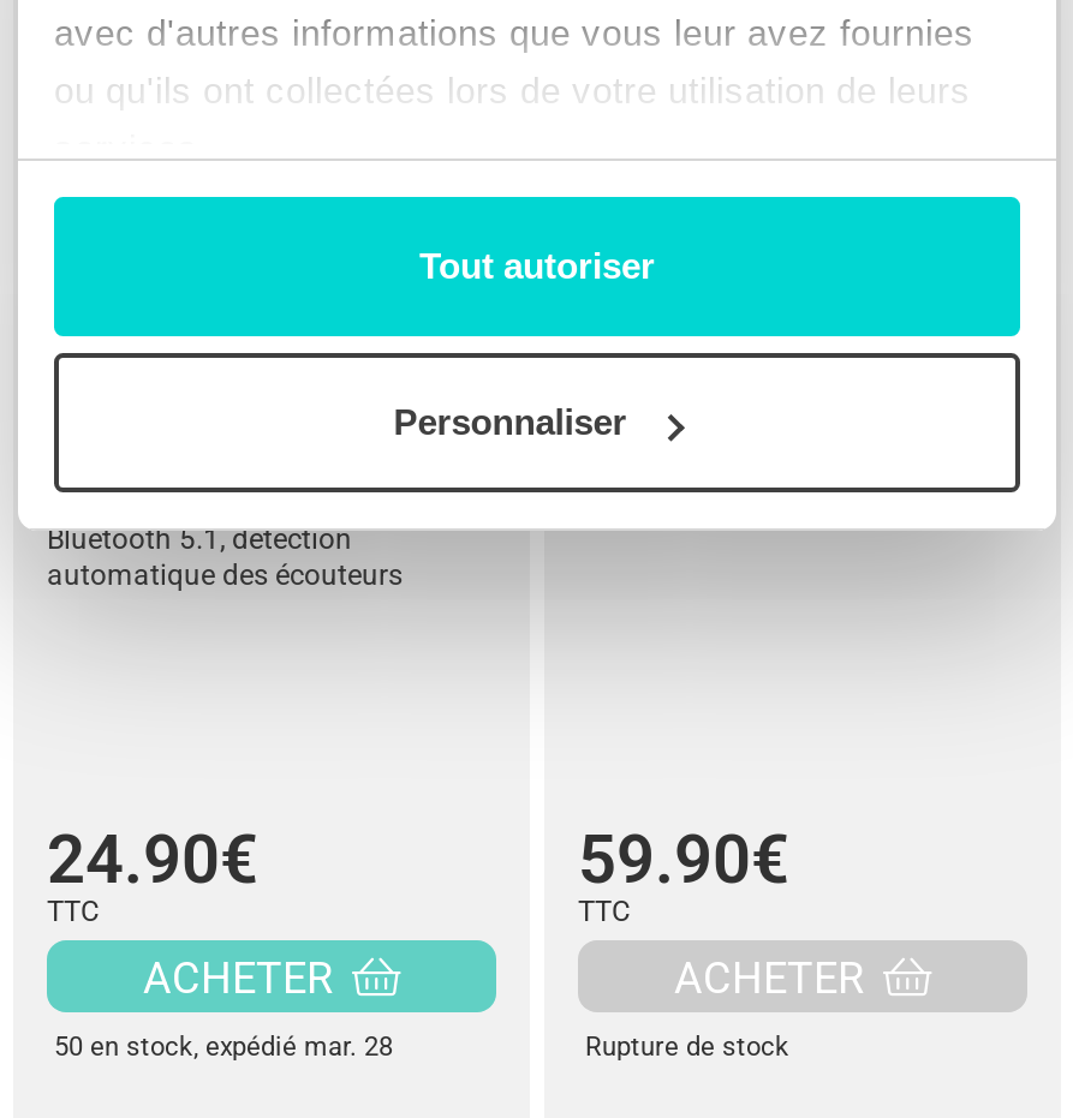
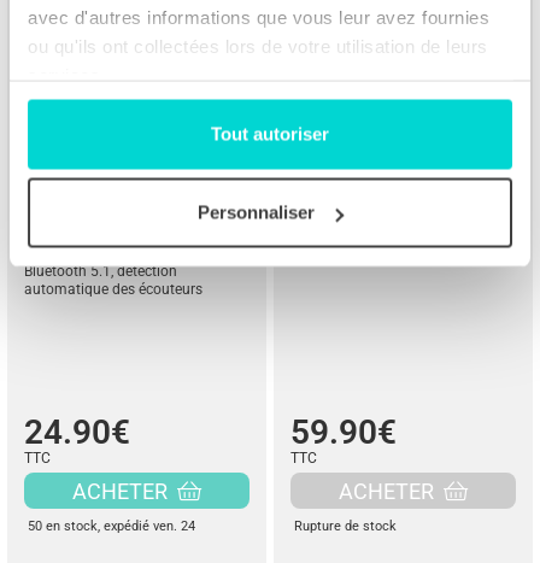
- 50 en stock, expédié mar. 28
+ 50 en stock, expédié ven. 24
